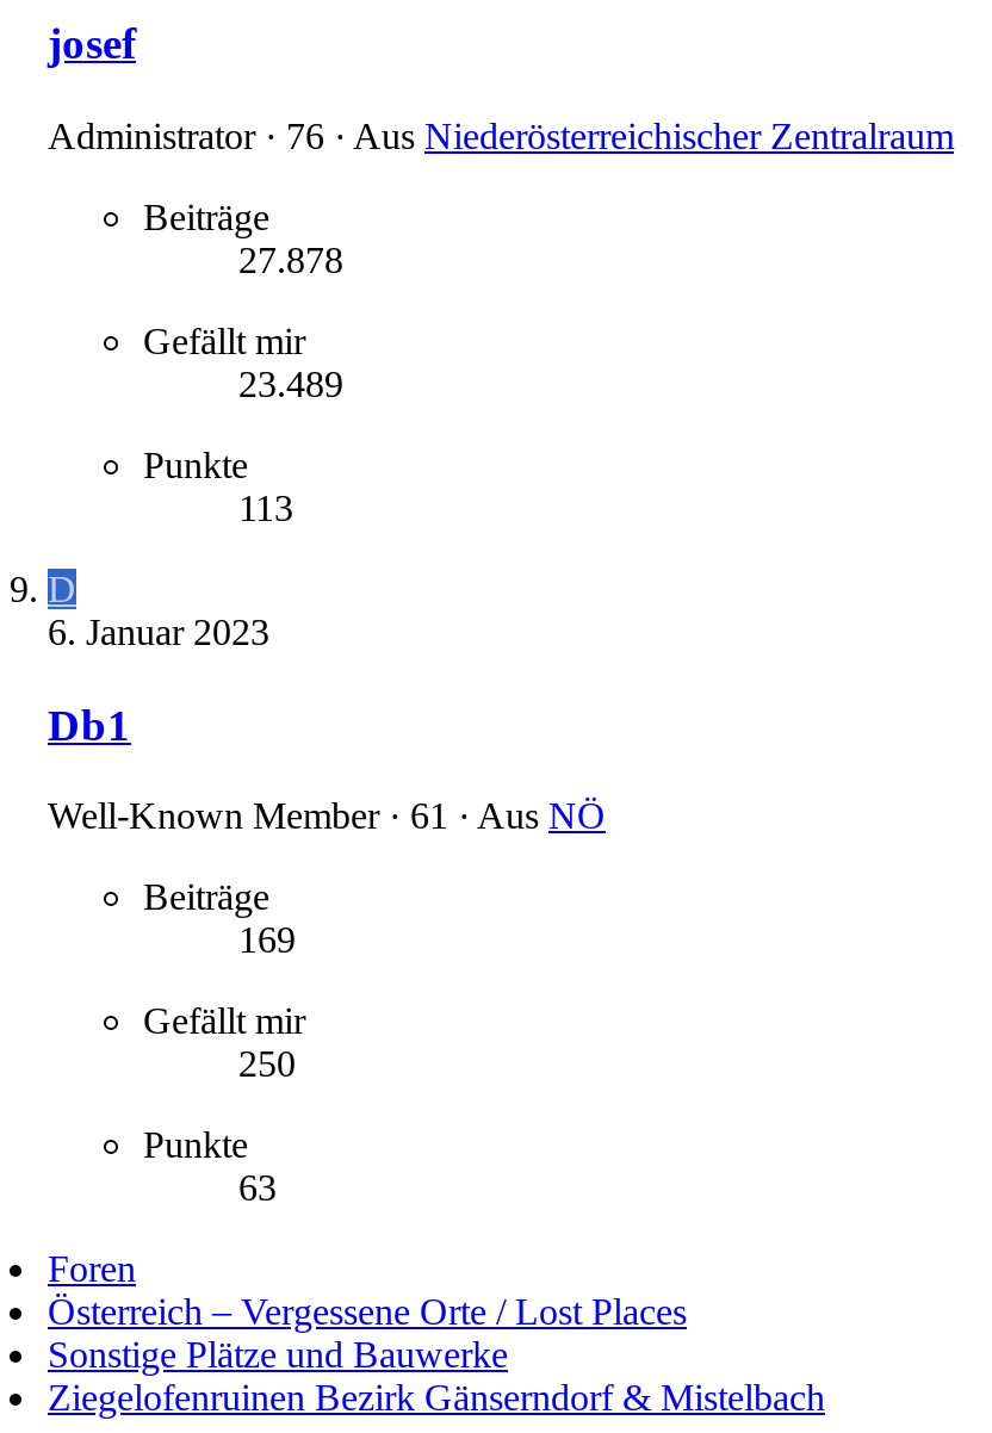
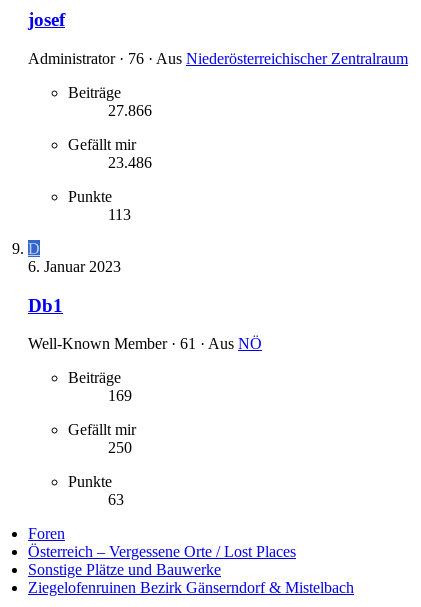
- 27.878
+ 27.866

- 23.489
+ 23.486
